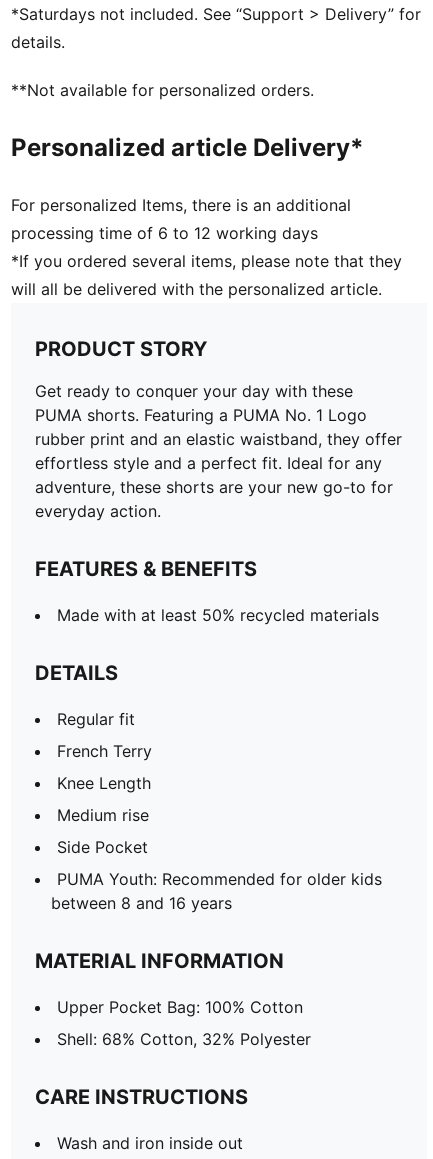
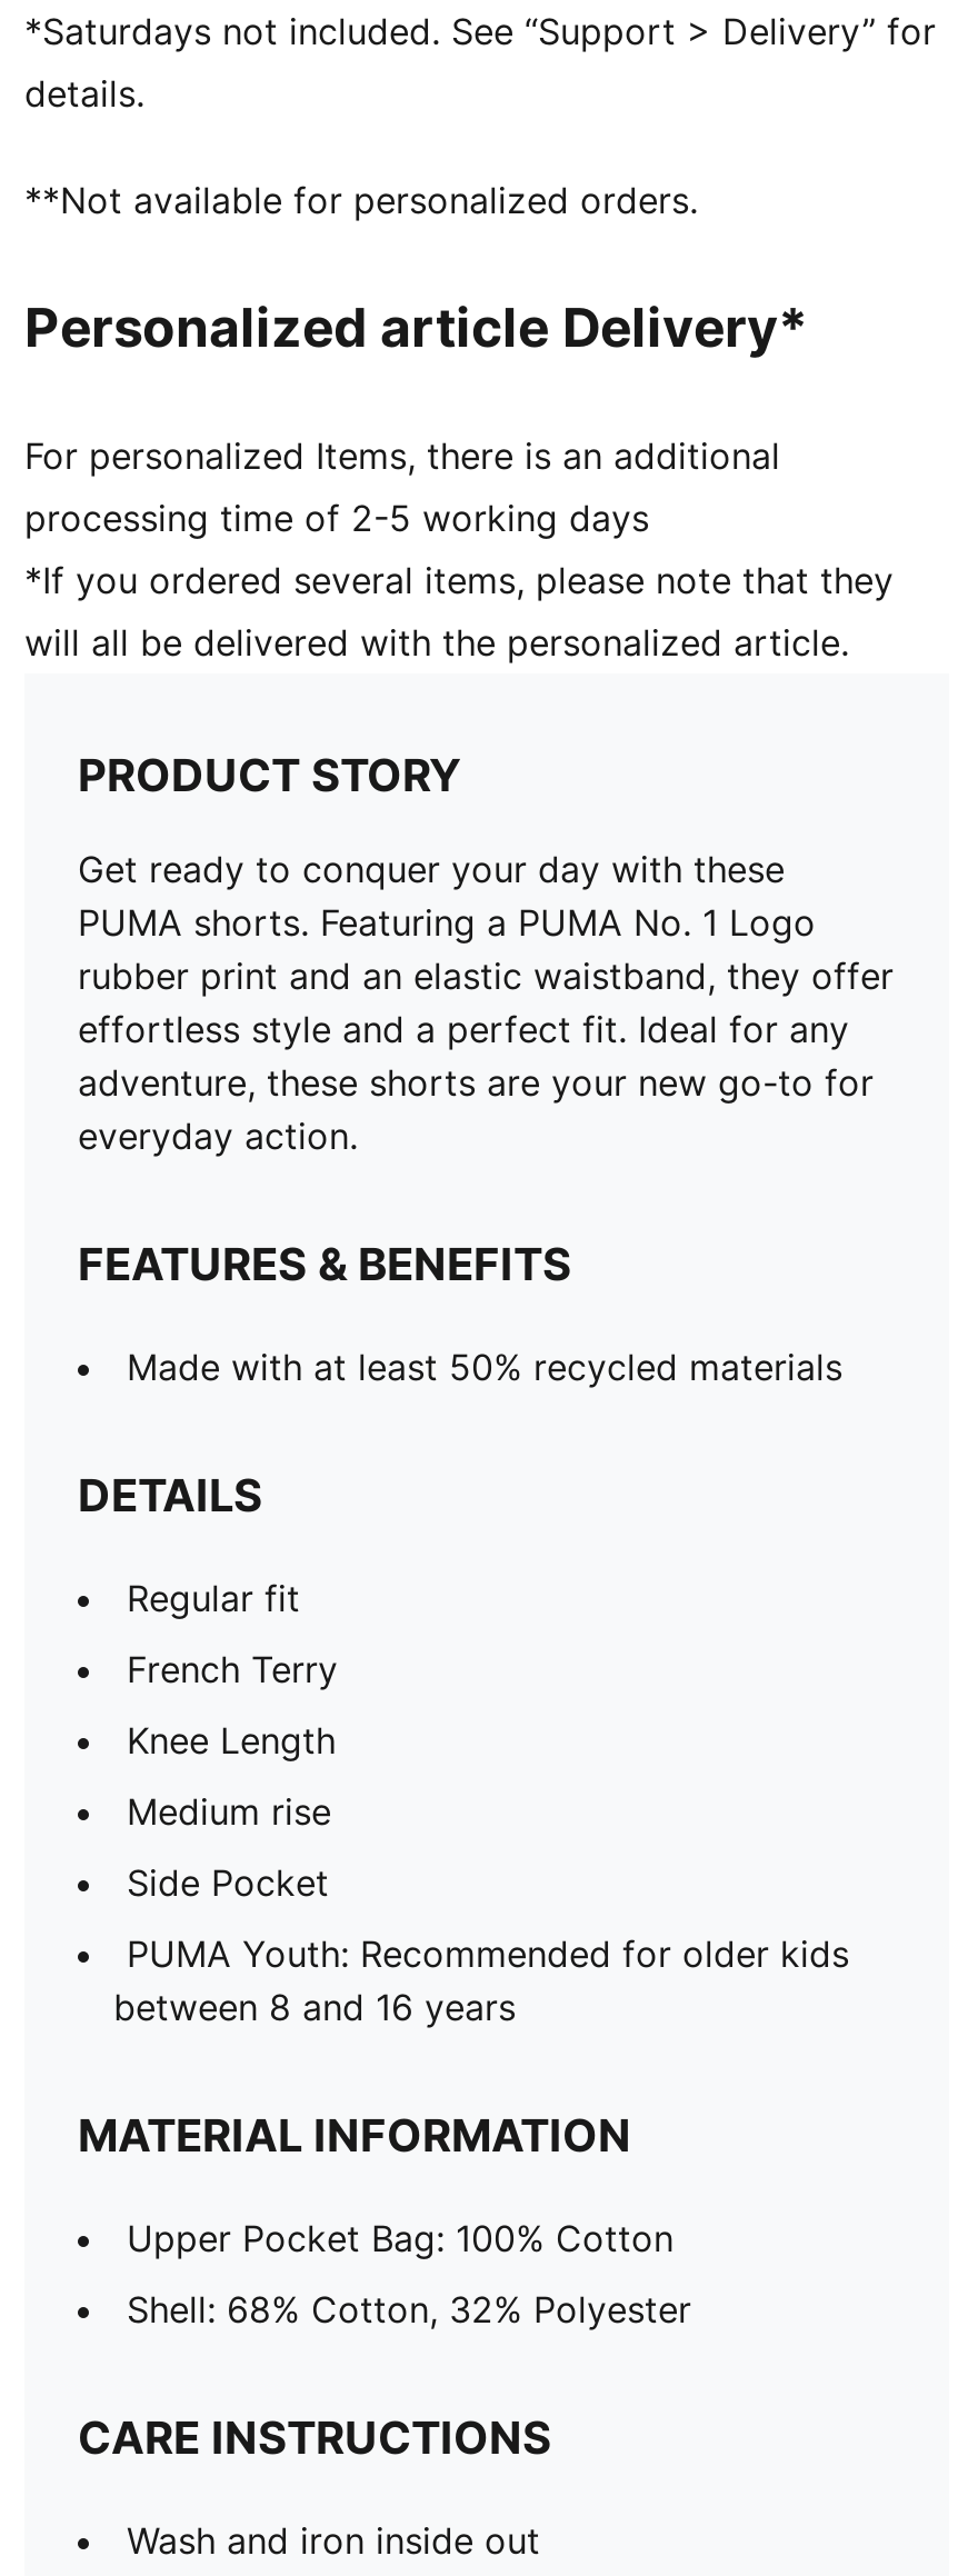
- processing time of 6 to 12 working days
+ processing time of 2-5 working days
